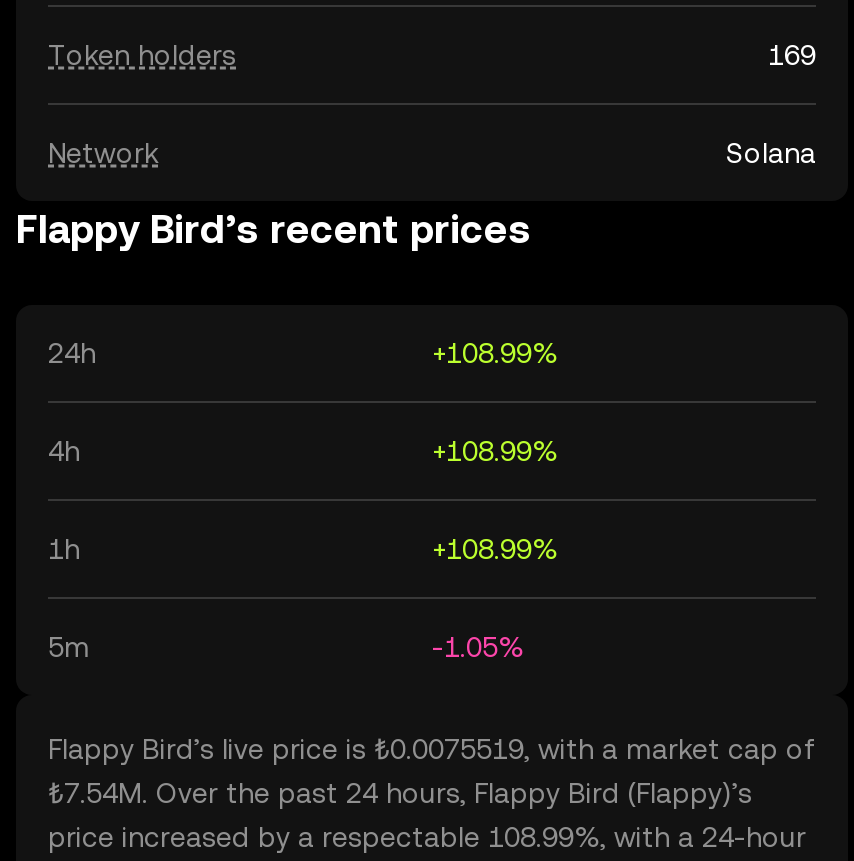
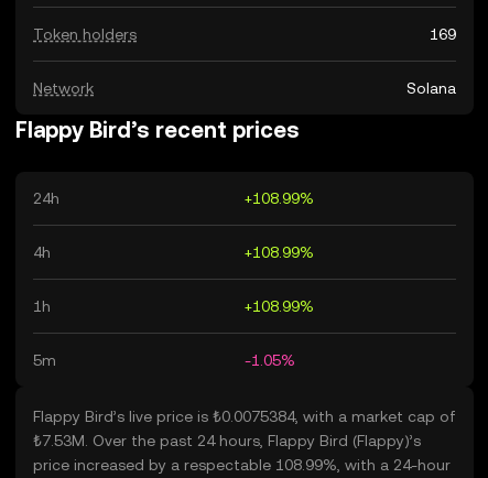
- Flappy Bird’s live price is ₺0.0075519, with a market cap of
+ Flappy Bird’s live price is ₺0.0075384, with a market cap of

- ₺7.54M. Over the past 24 hours, Flappy Bird (Flappy)’s
+ ₺7.53M. Over the past 24 hours, Flappy Bird (Flappy)’s
